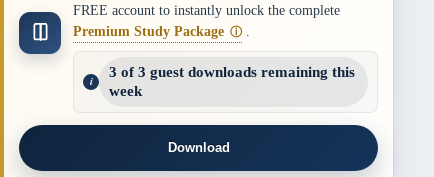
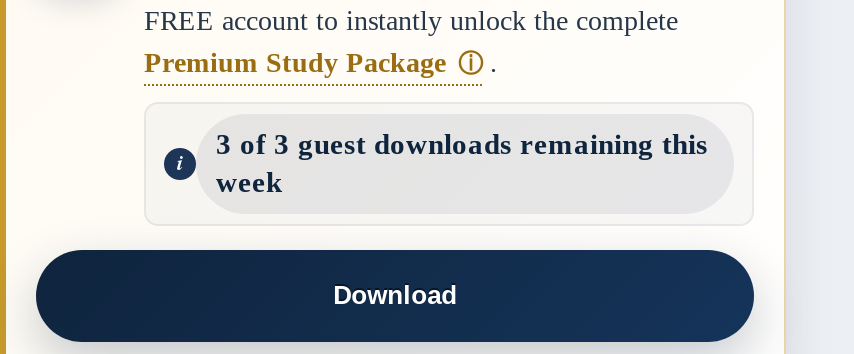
- [image]
